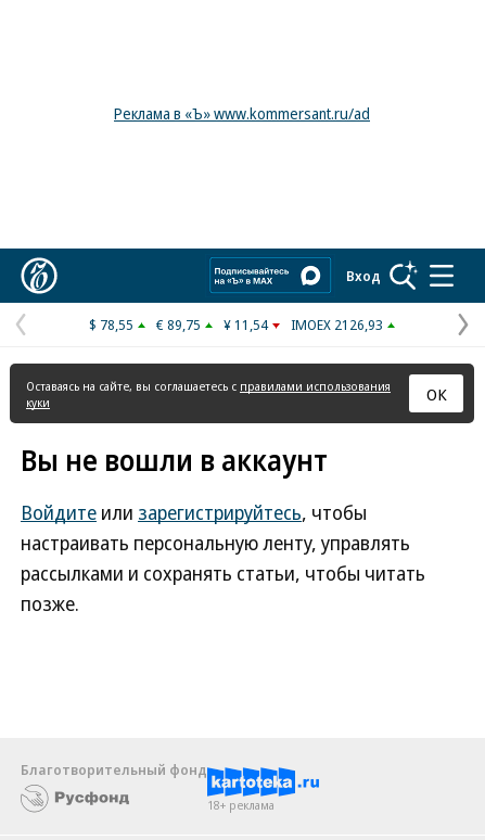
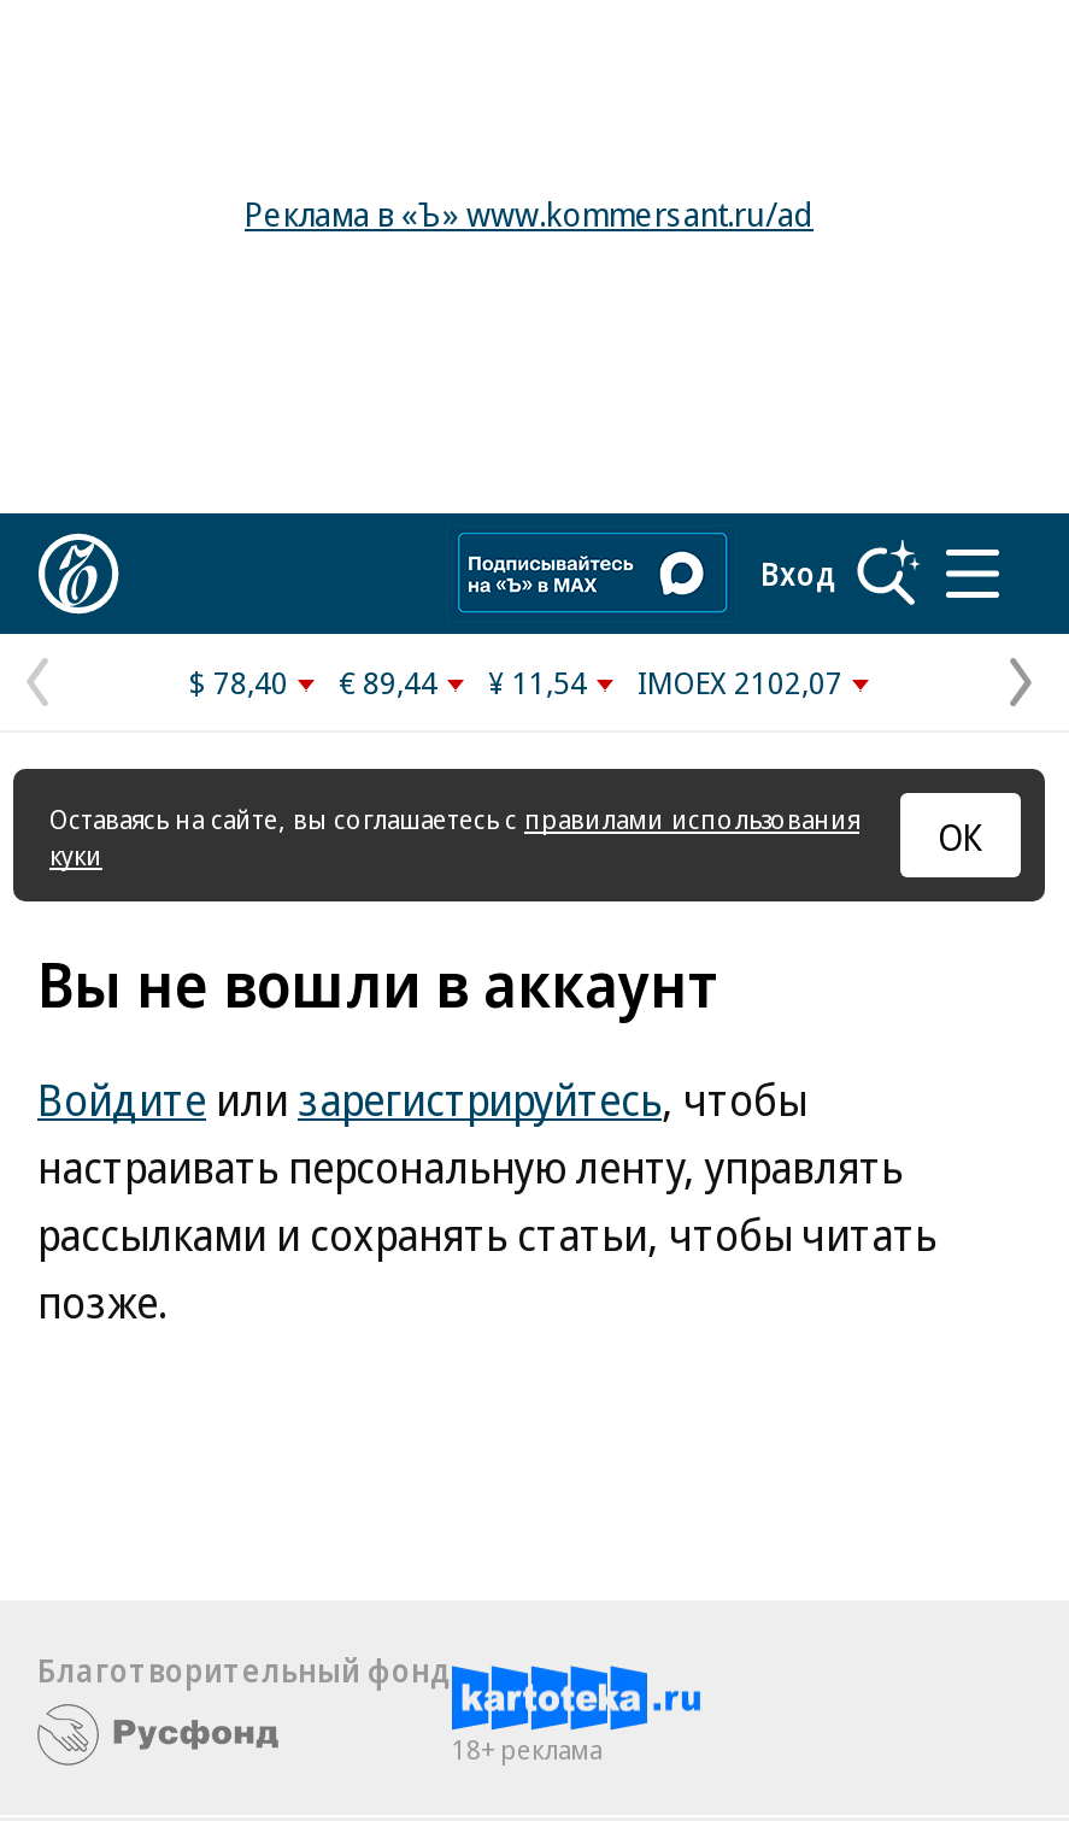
- $ 78,55
+ $ 78,40

- € 89,75
+ € 89,44

- IMOEX 2126,93
+ IMOEX 2102,07
